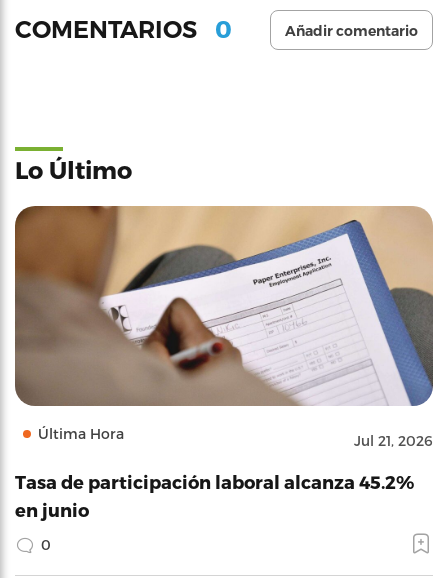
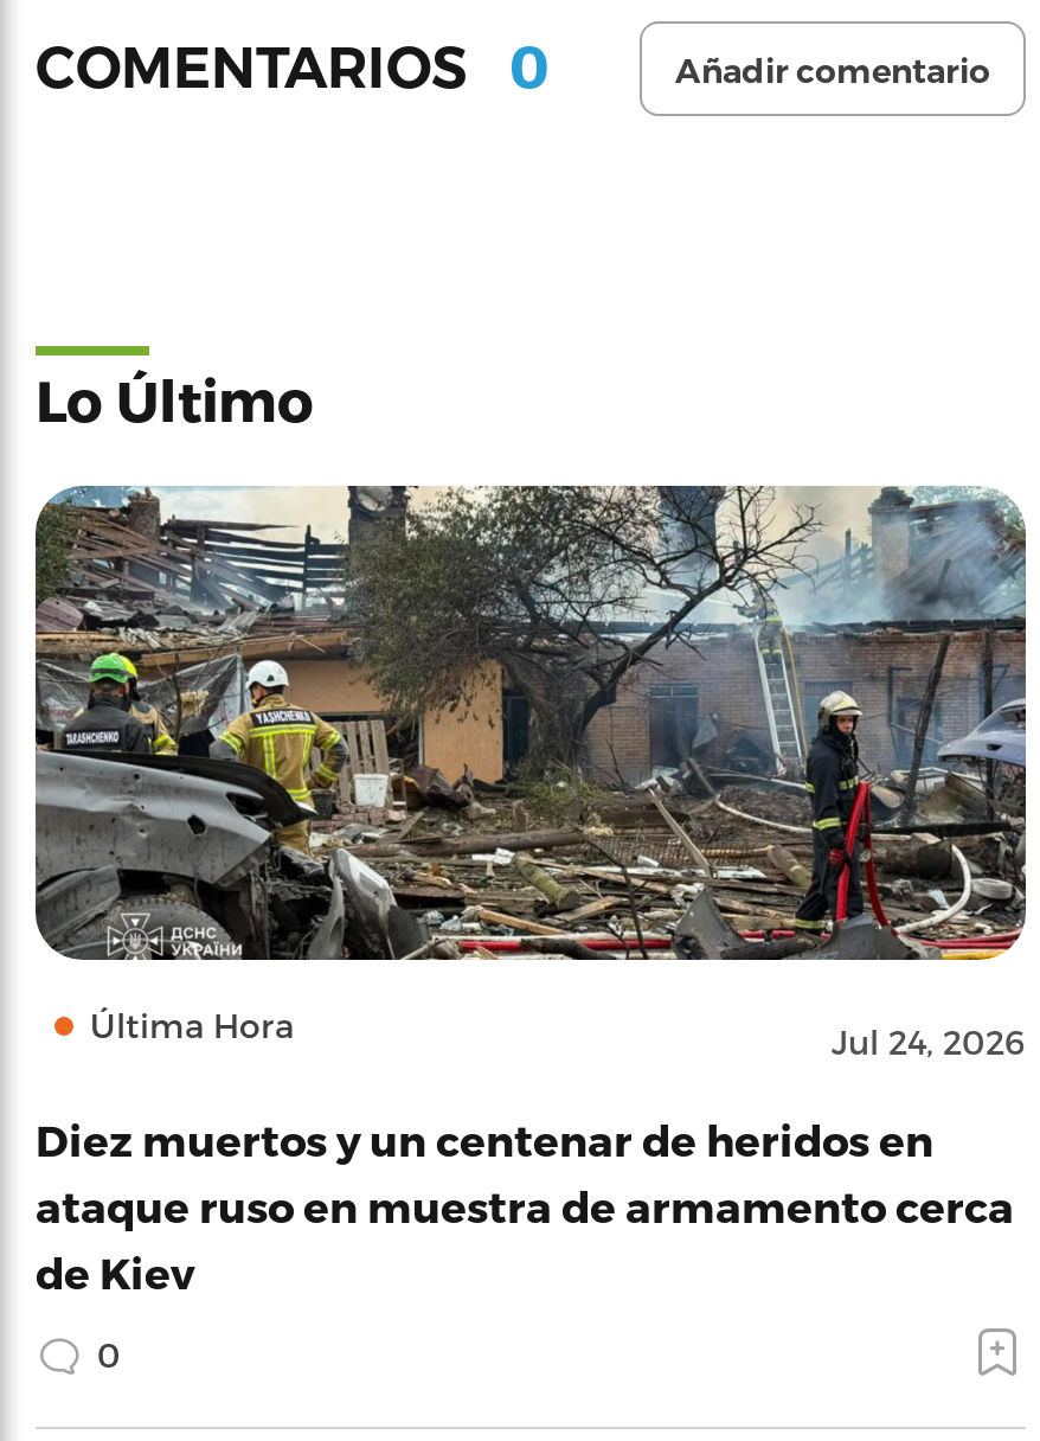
- [image]
- Jul 21, 2026
+ [image]
+ Jul 24, 2026

- Tasa de participación laboral alcanza 45.2%
- en junio
+ Diez muertos y un centenar de heridos en
+ ataque ruso en muestra de armamento cerca
+ de Kiev
